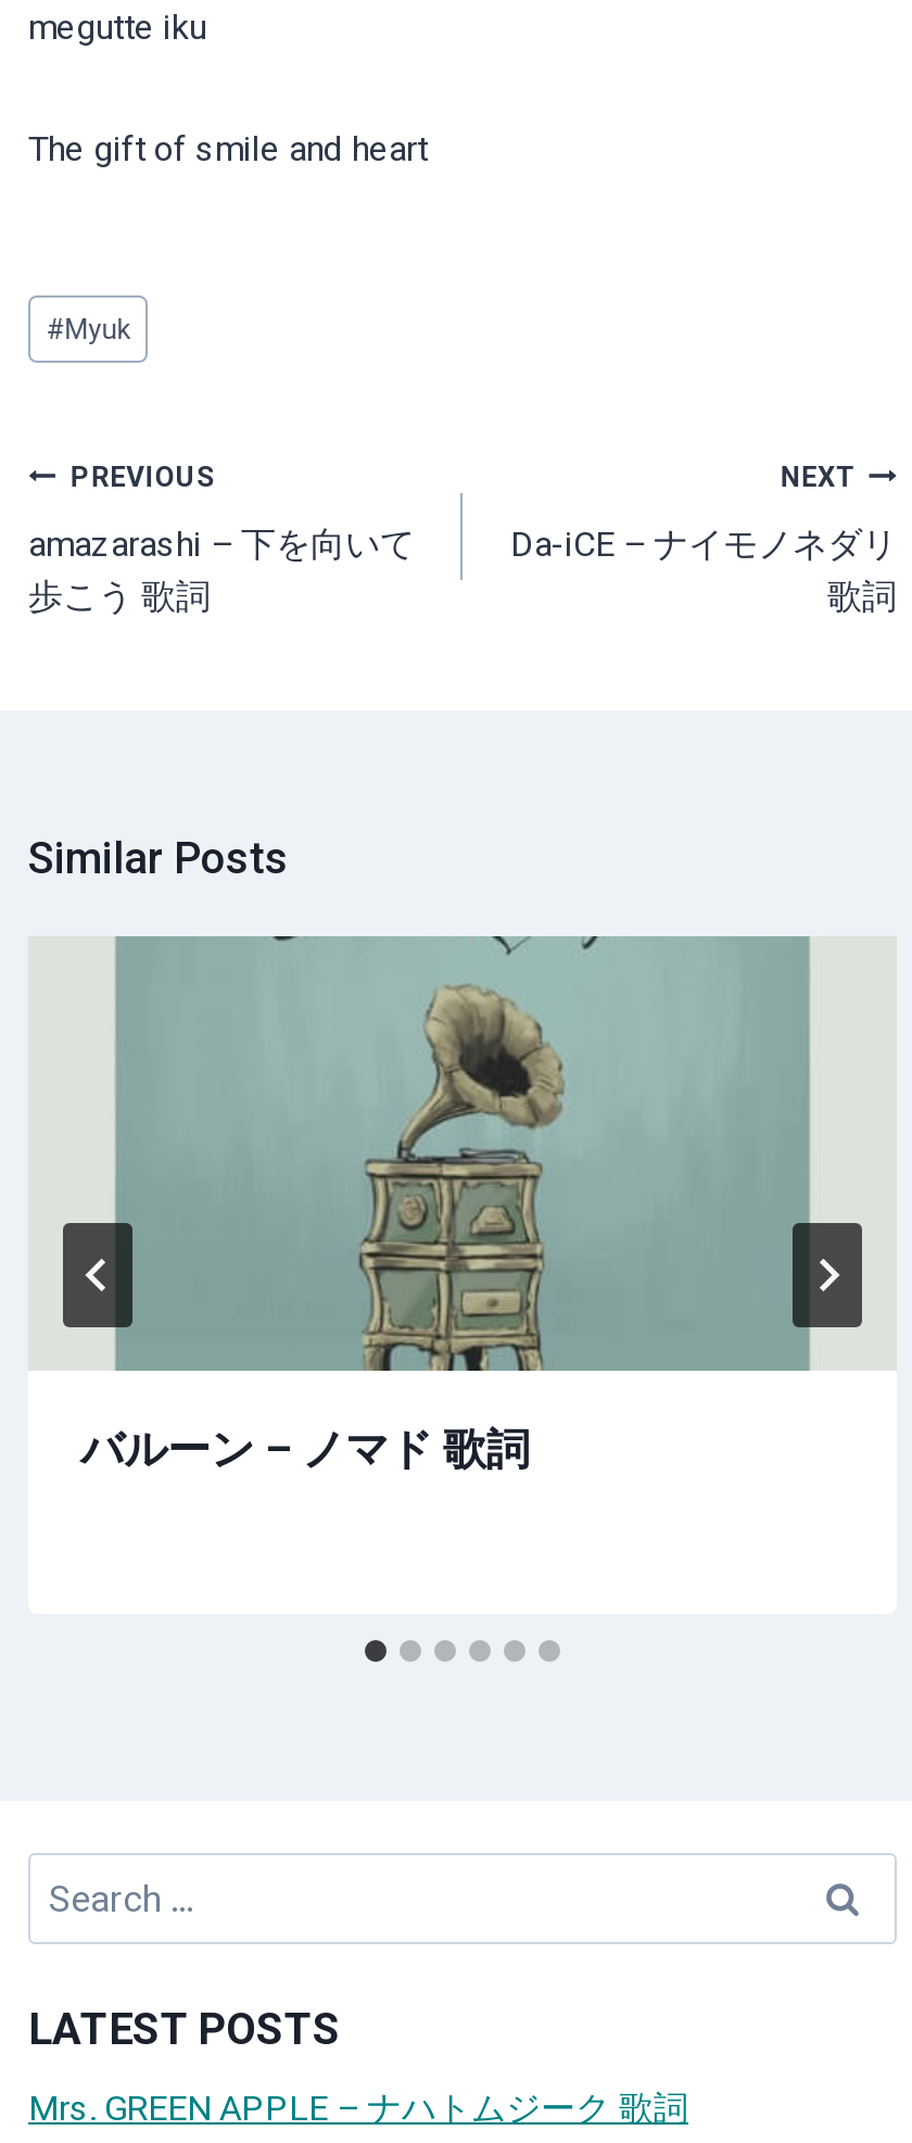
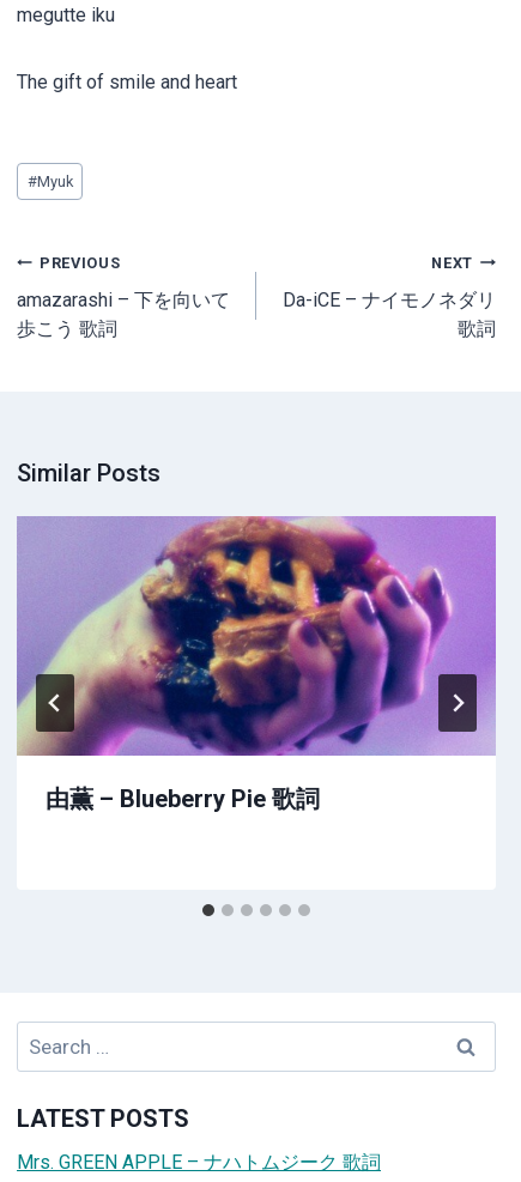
- [image]
- バルーン – ノマド 歌詞
+ [image]
+ 由薫 – Blueberry Pie 歌詞
